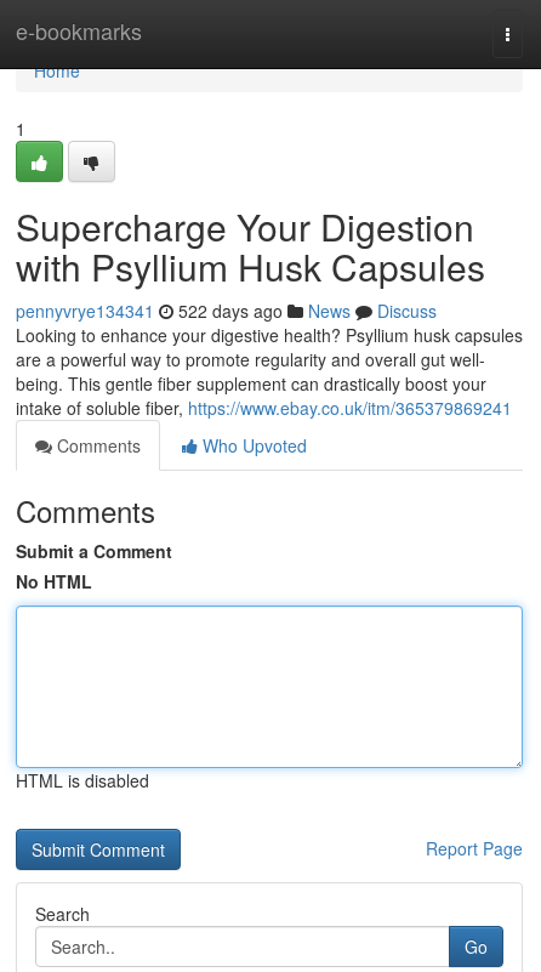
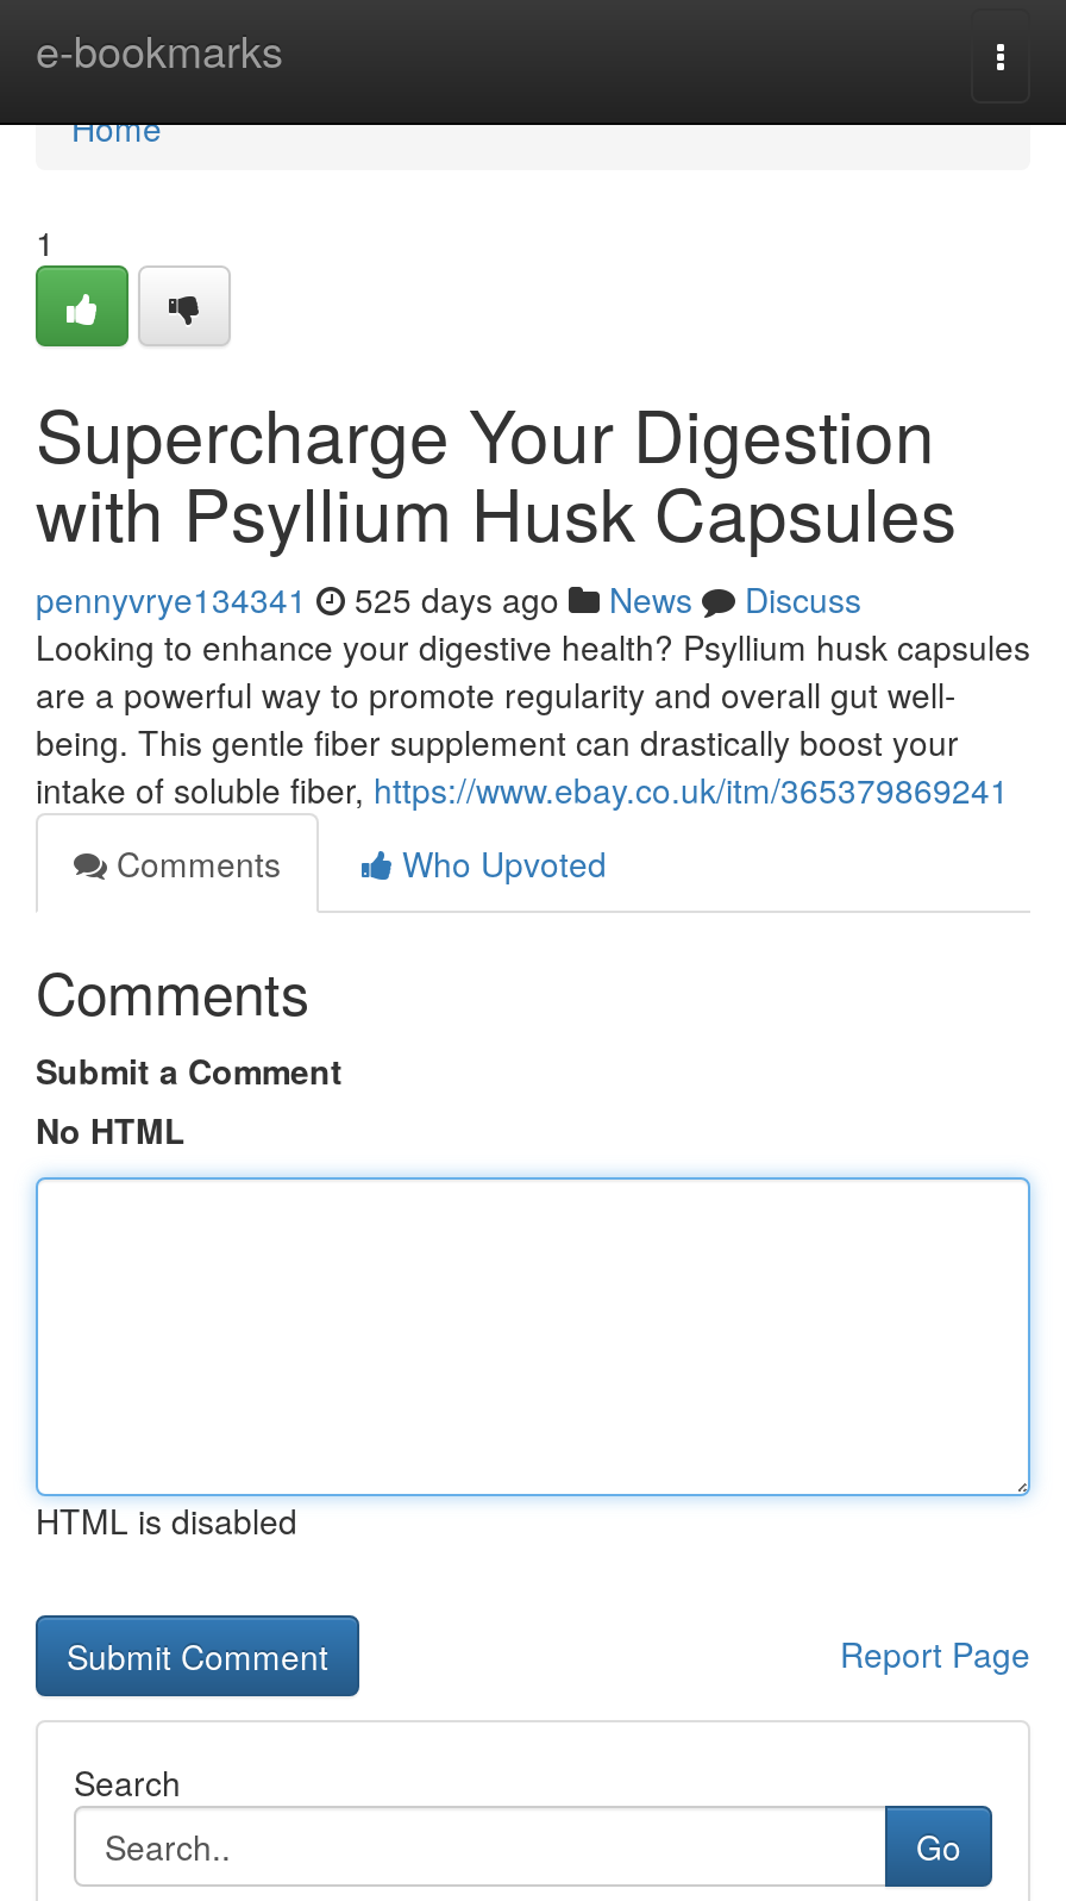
- pennyvrye134341 522 days ago News Discuss
+ pennyvrye134341 525 days ago News Discuss
